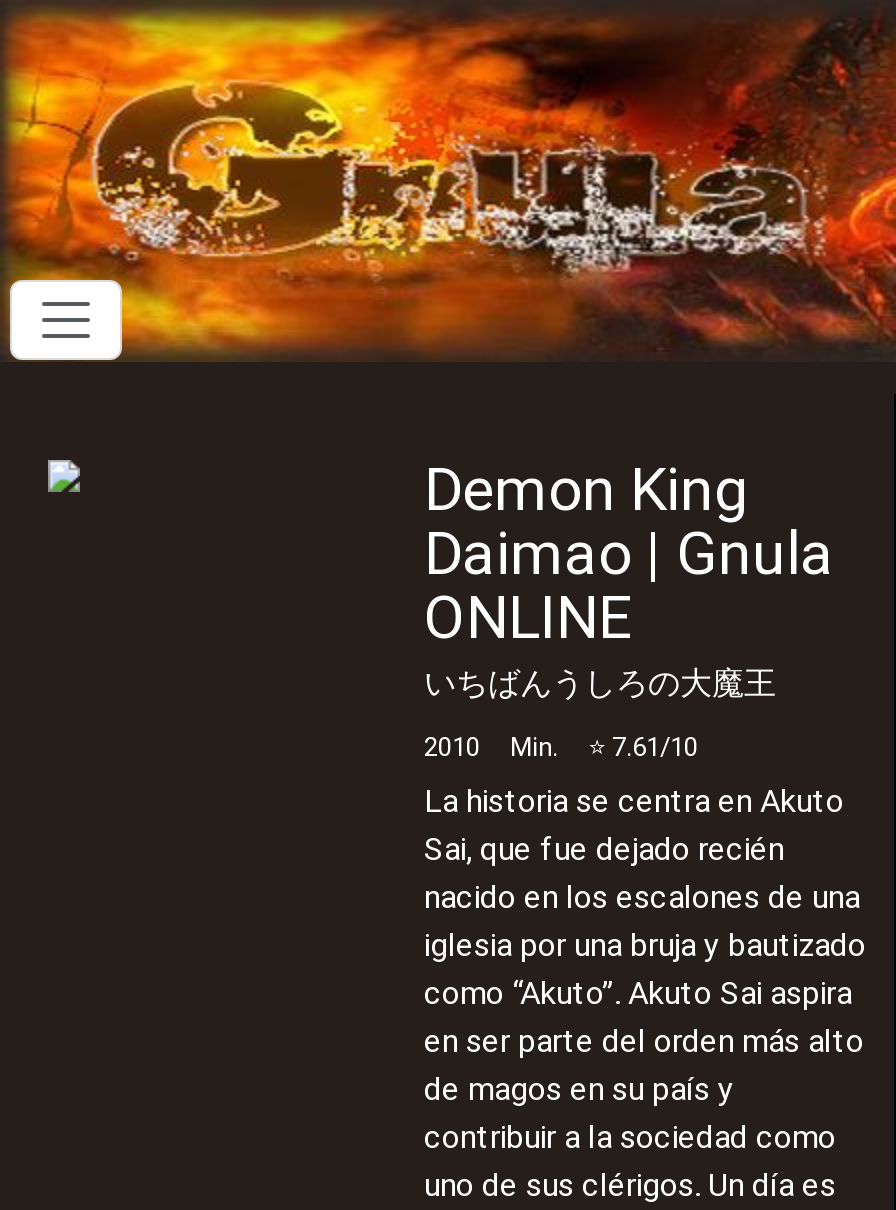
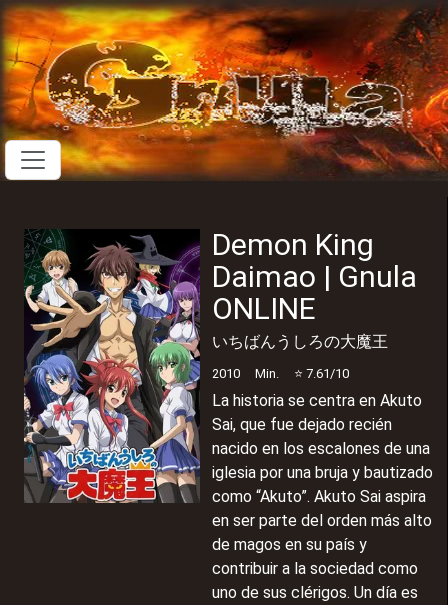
+ [image]
